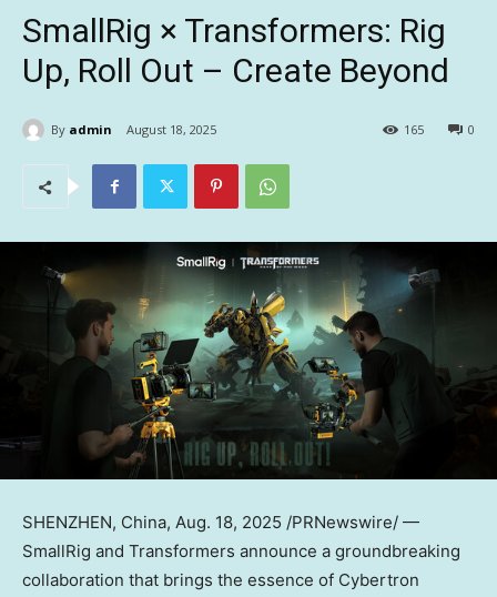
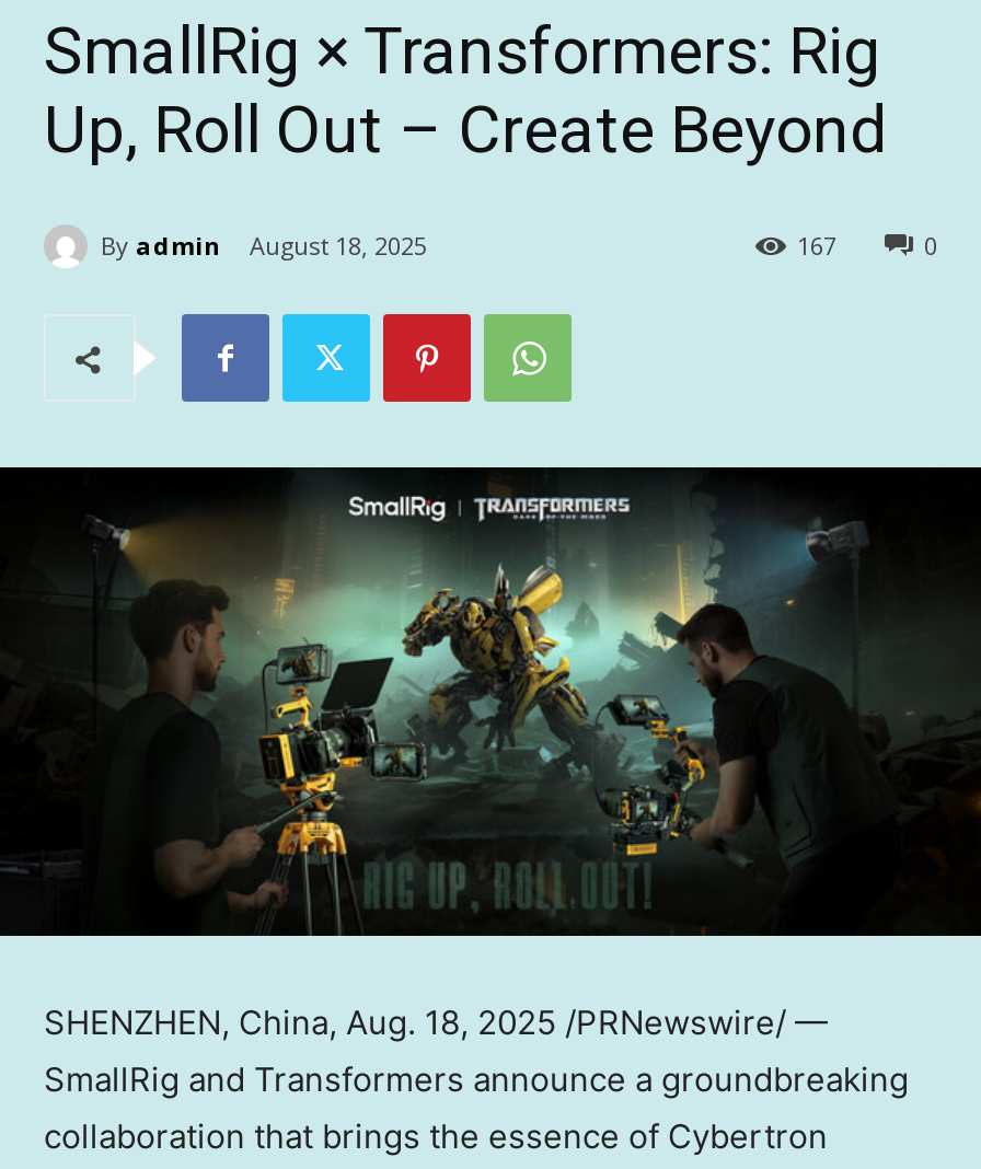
- 165
+ 167
